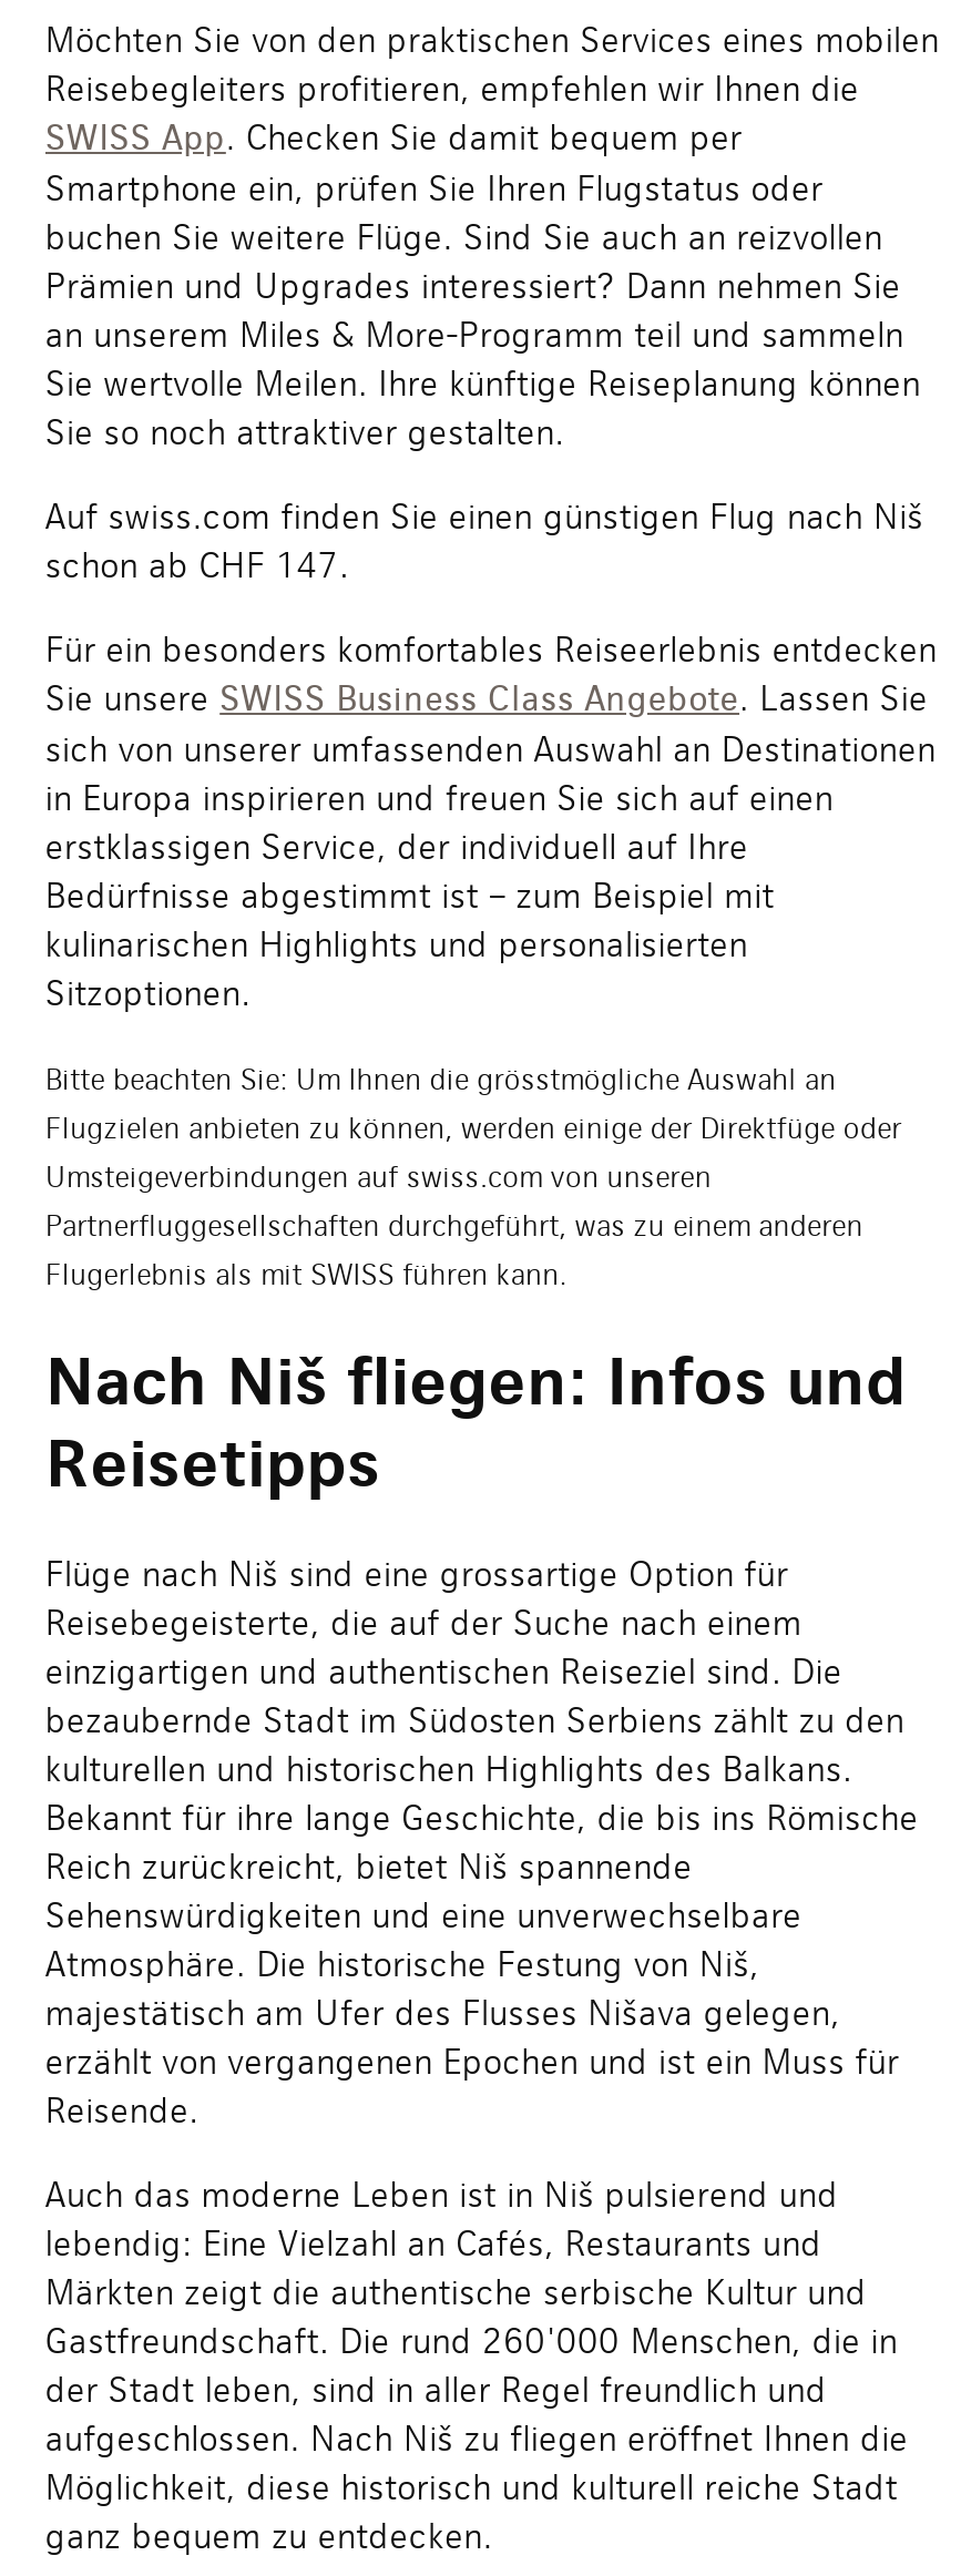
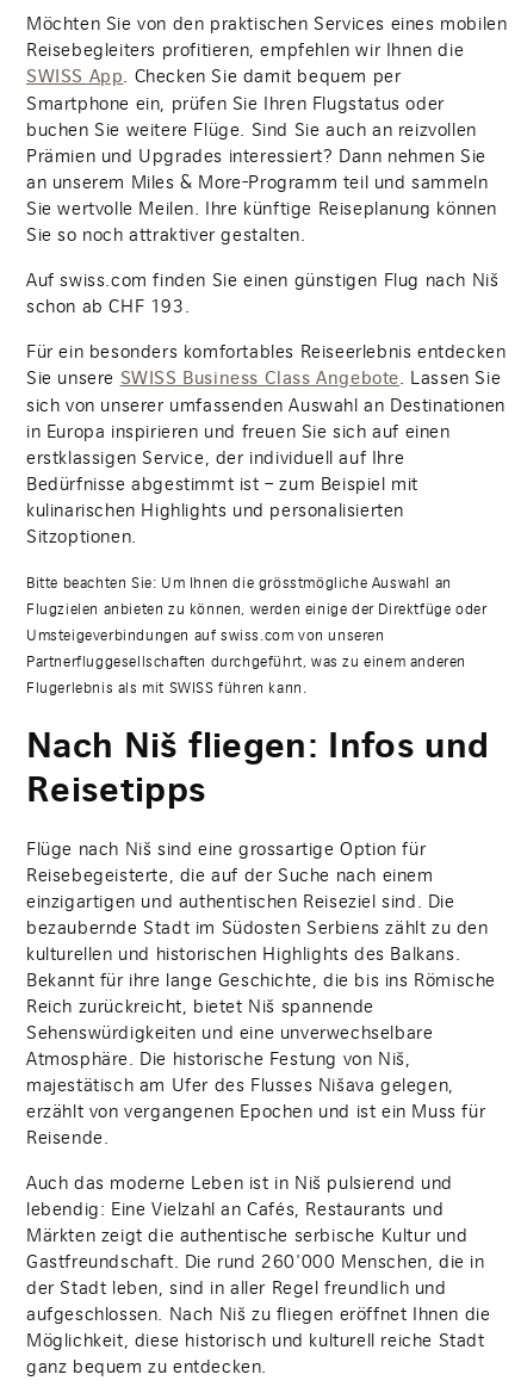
- schon ab CHF 147.
+ schon ab CHF 193.
